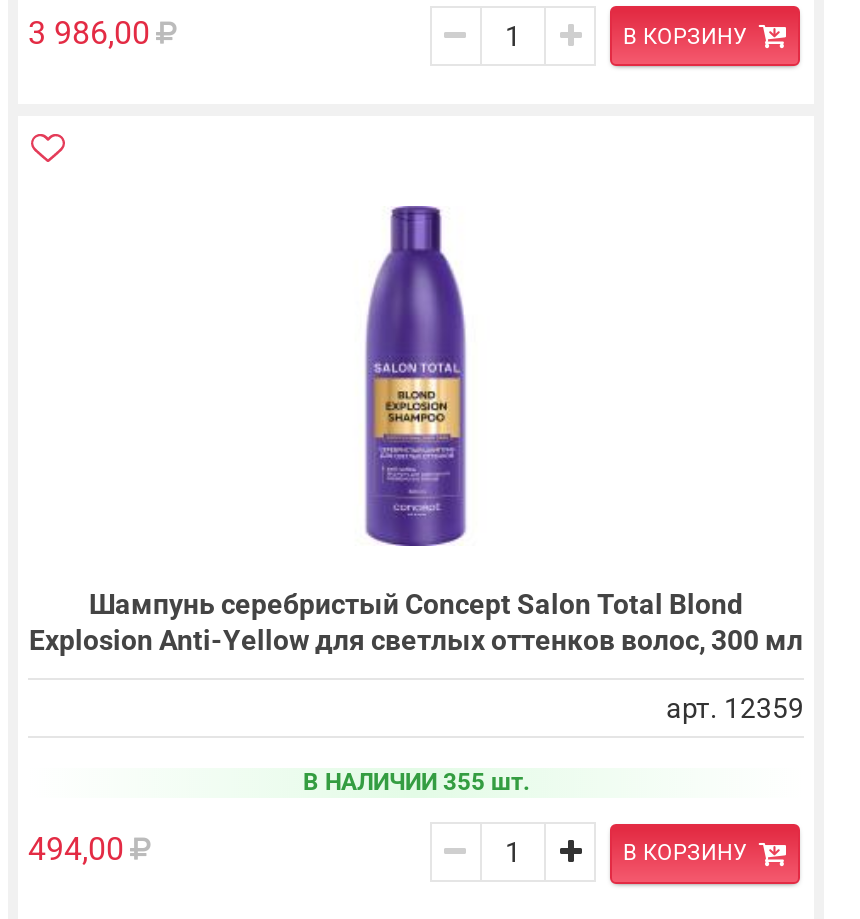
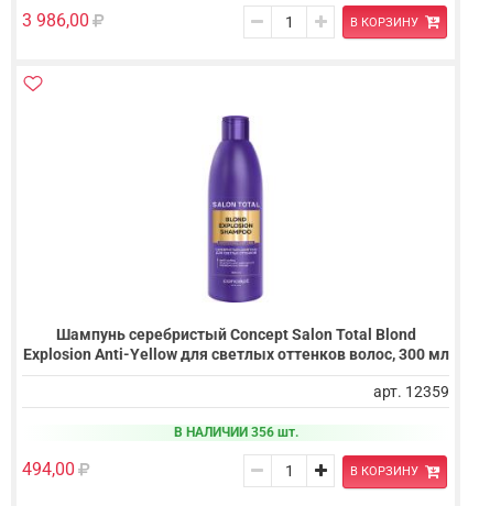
- В НАЛИЧИИ 355 шт.
+ В НАЛИЧИИ 356 шт.
